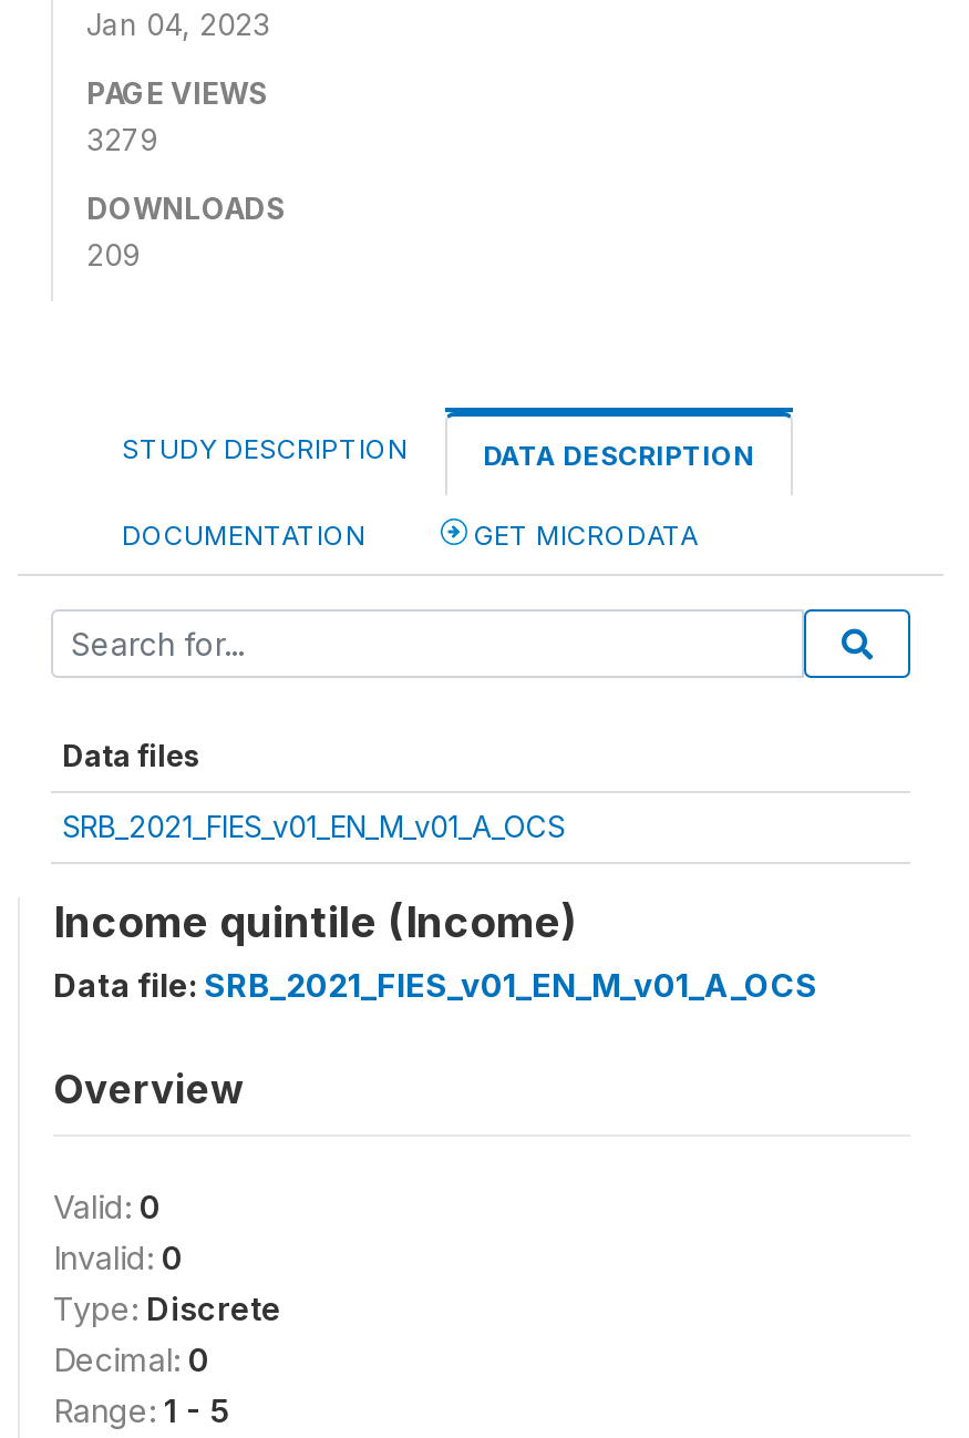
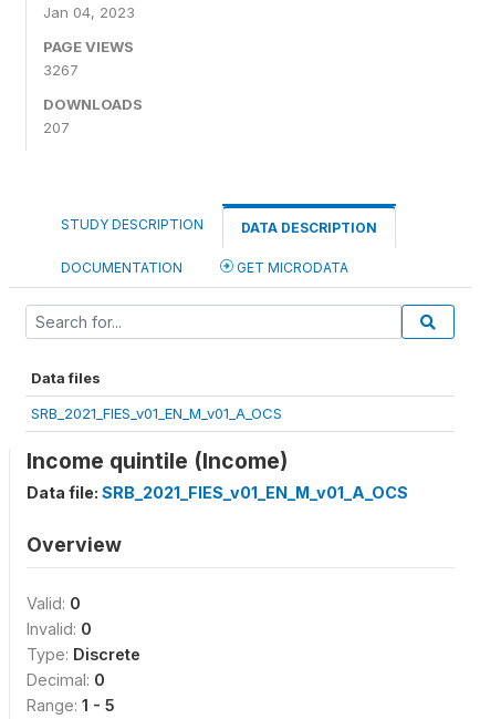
- 3279
+ 3267

- 209
+ 207
